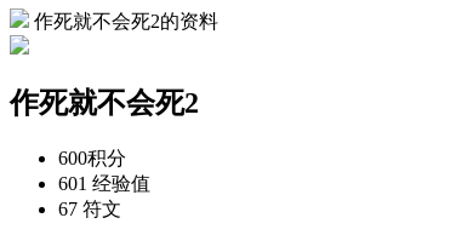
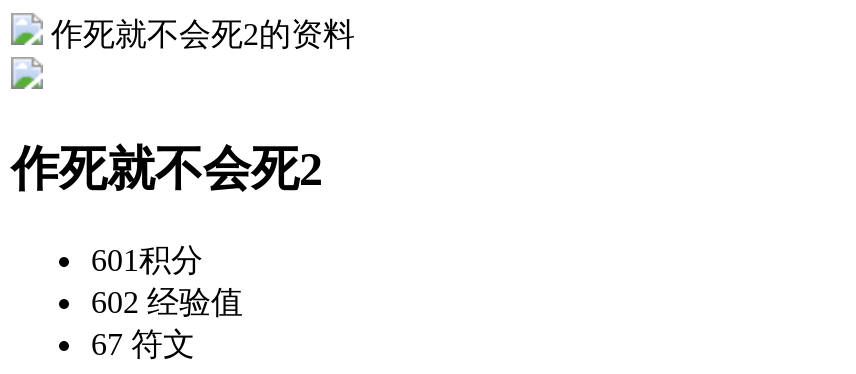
- 600积分
+ 601积分

- 601经验值
+ 602经验值
